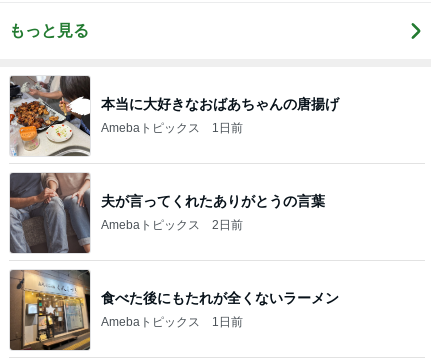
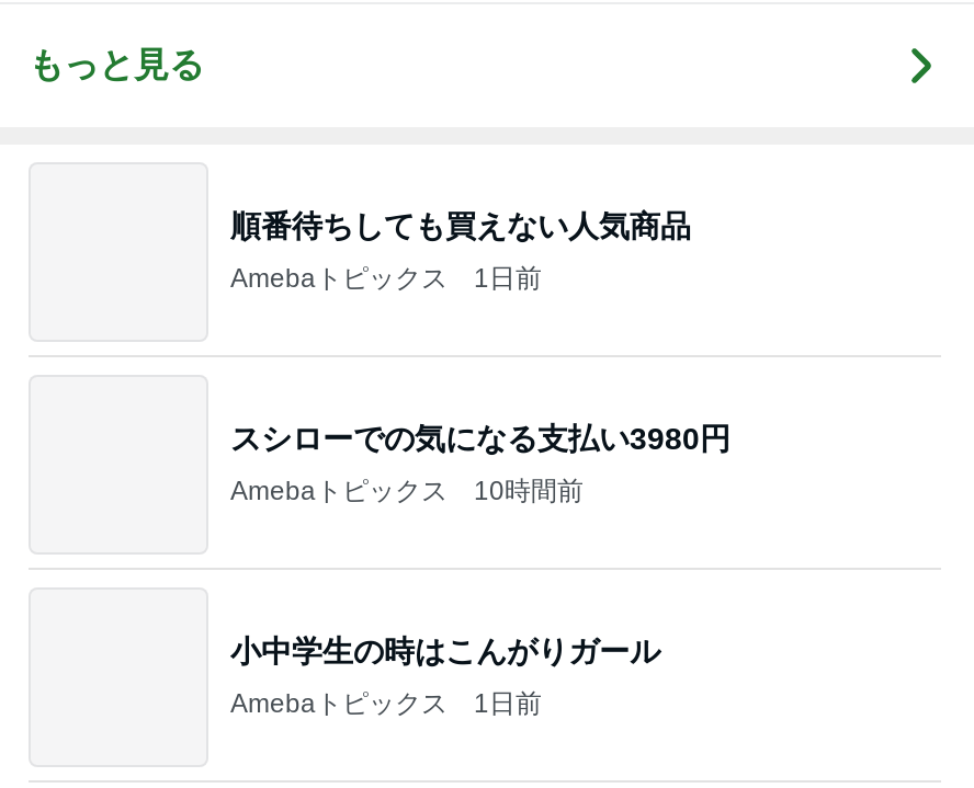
- [image]

- 本当に大好きなおばあちゃんの唐揚げ
+ 順番待ちしても買えない人気商品

- [image]

- 夫が言ってくれたありがとうの言葉
+ スシローでの気になる支払い3980円

- Amebaトピックス 2日前
+ Amebaトピックス 10時間前

- [image]

- 食べた後にもたれが全くないラーメン
+ 小中学生の時はこんがりガール
